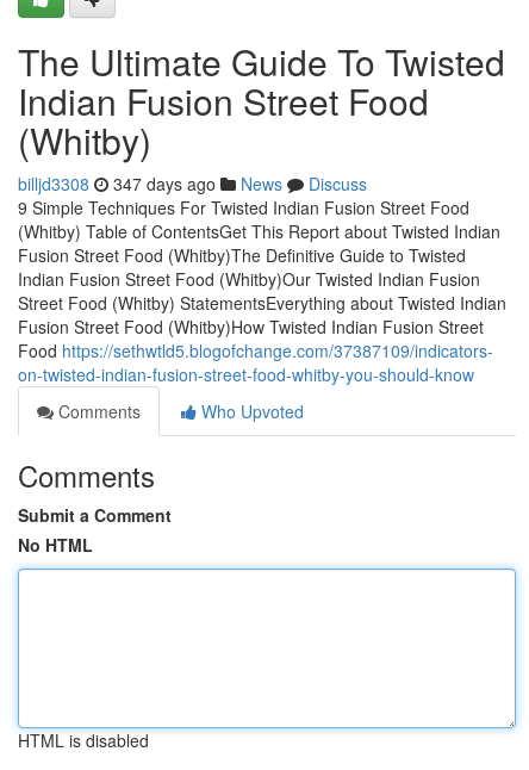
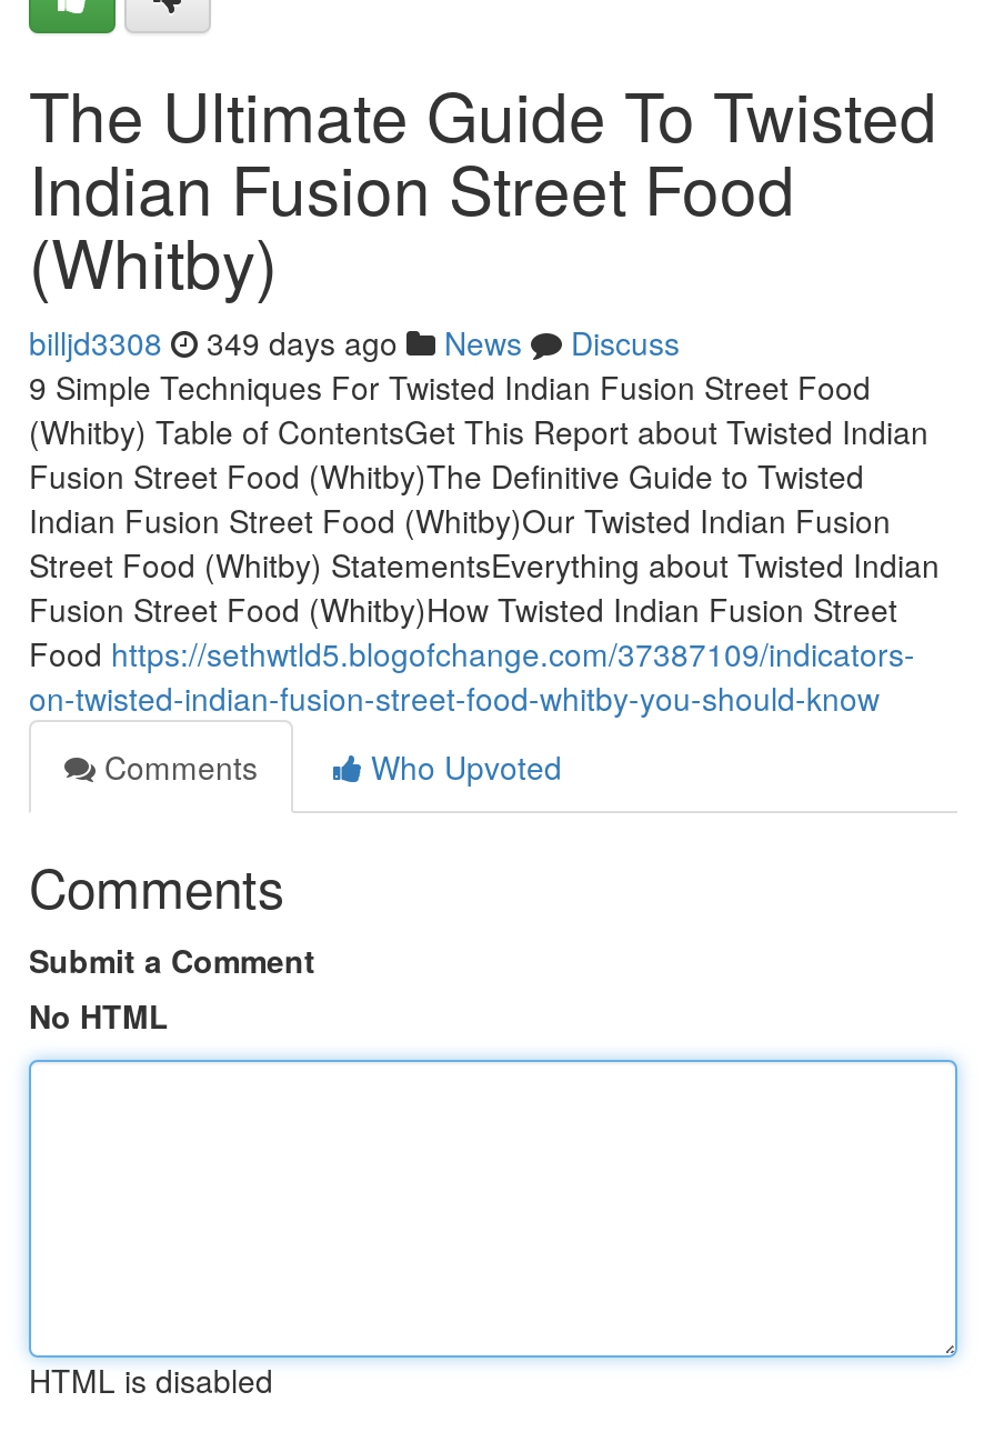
- billjd3308 347 days ago News Discuss
+ billjd3308 349 days ago News Discuss
